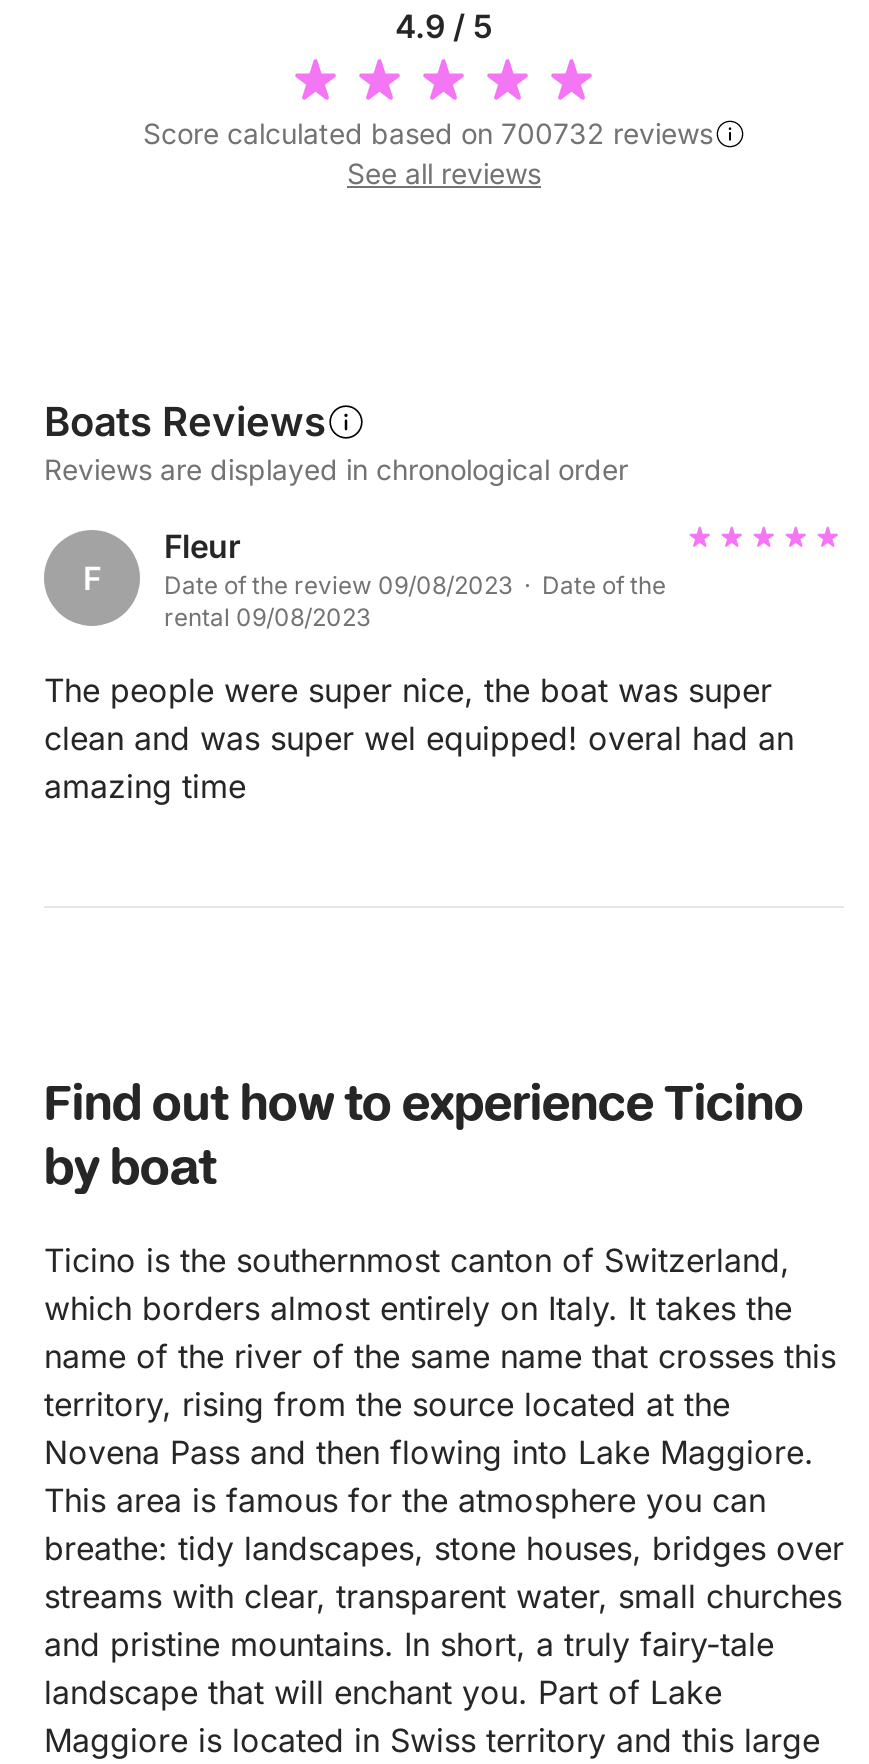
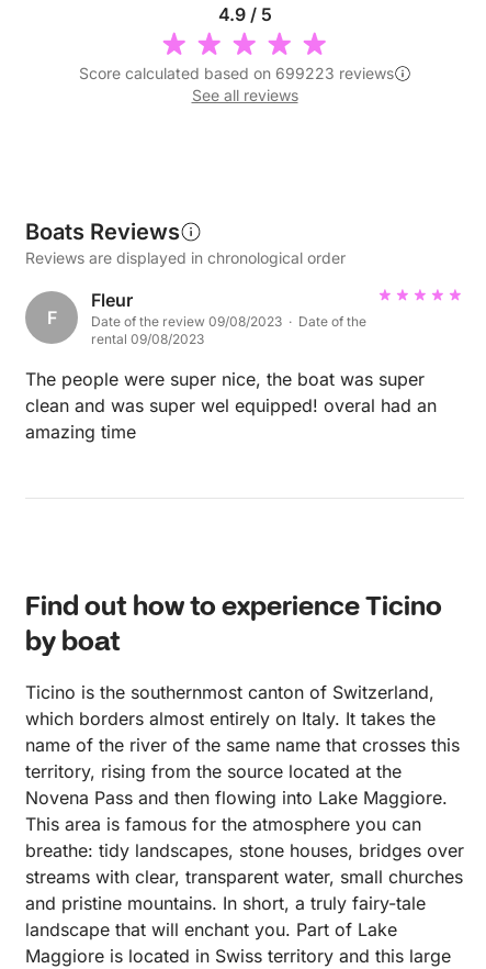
- Score calculated based on 700732 reviews
+ Score calculated based on 699223 reviews
